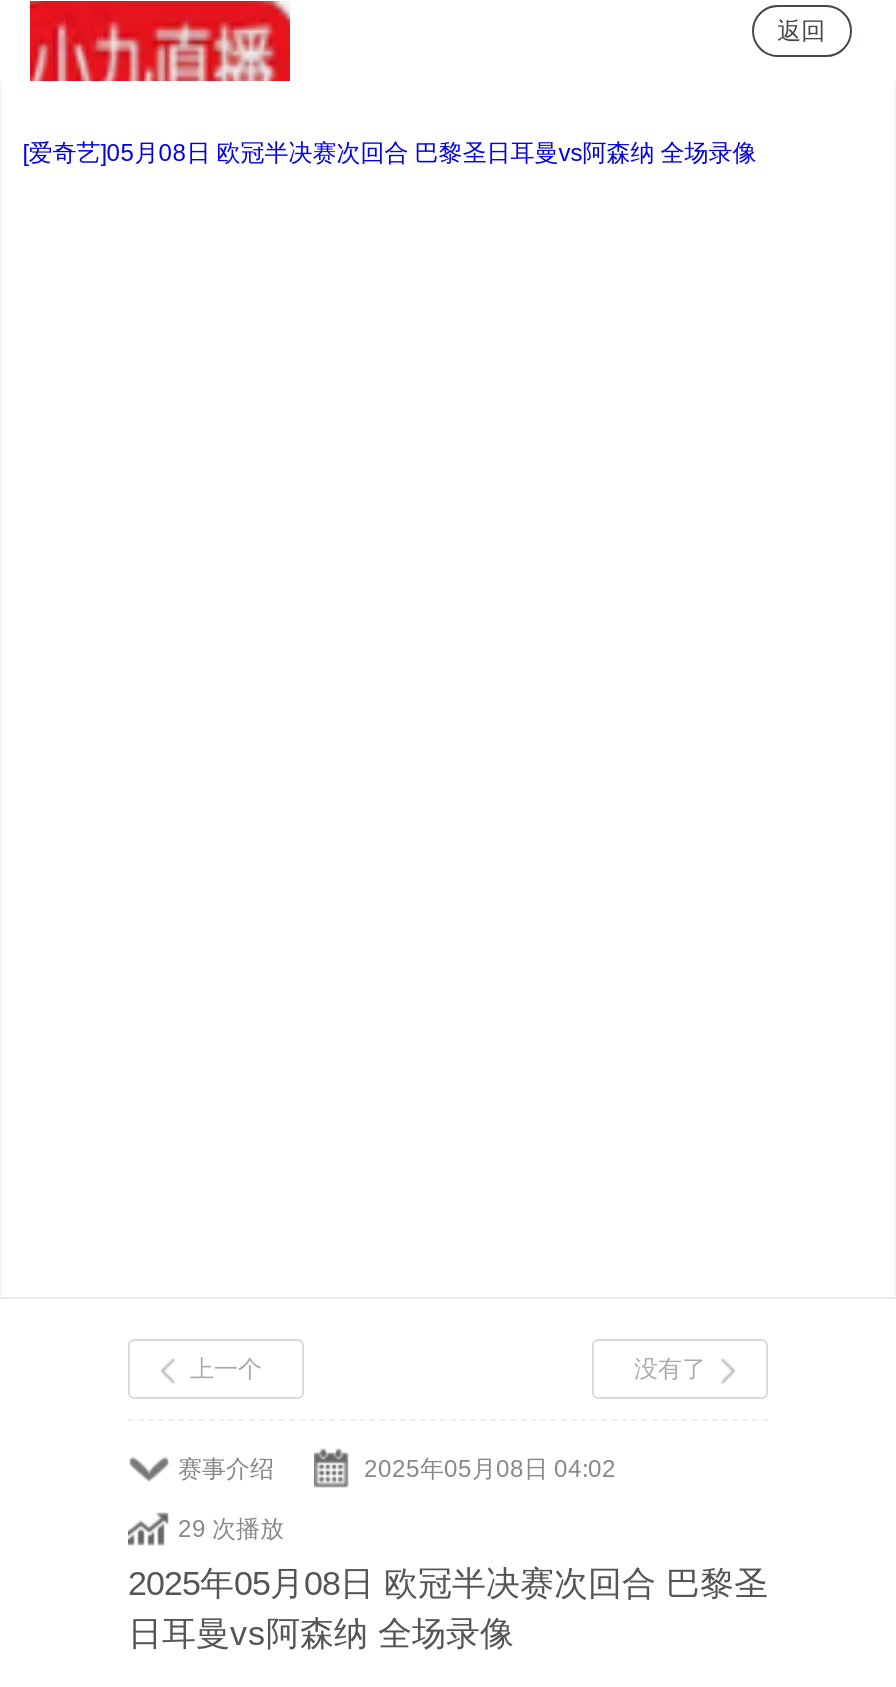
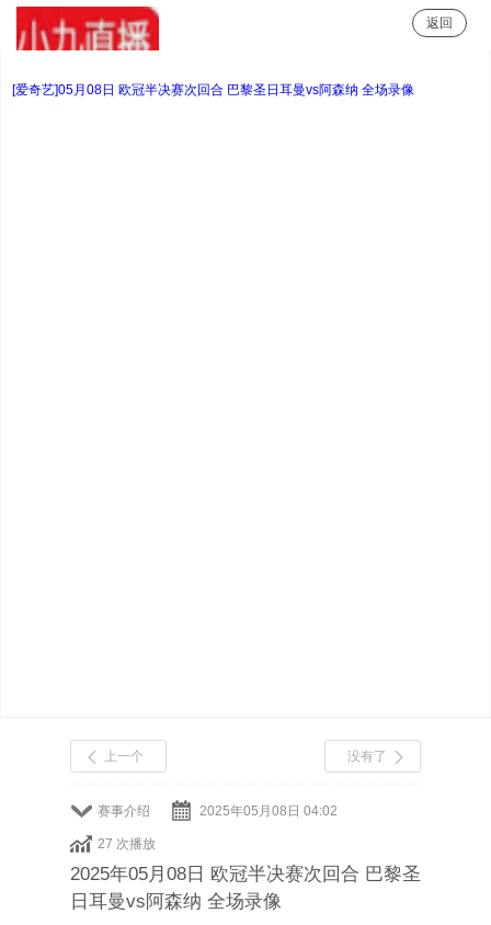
- 29 次播放
+ 27 次播放
